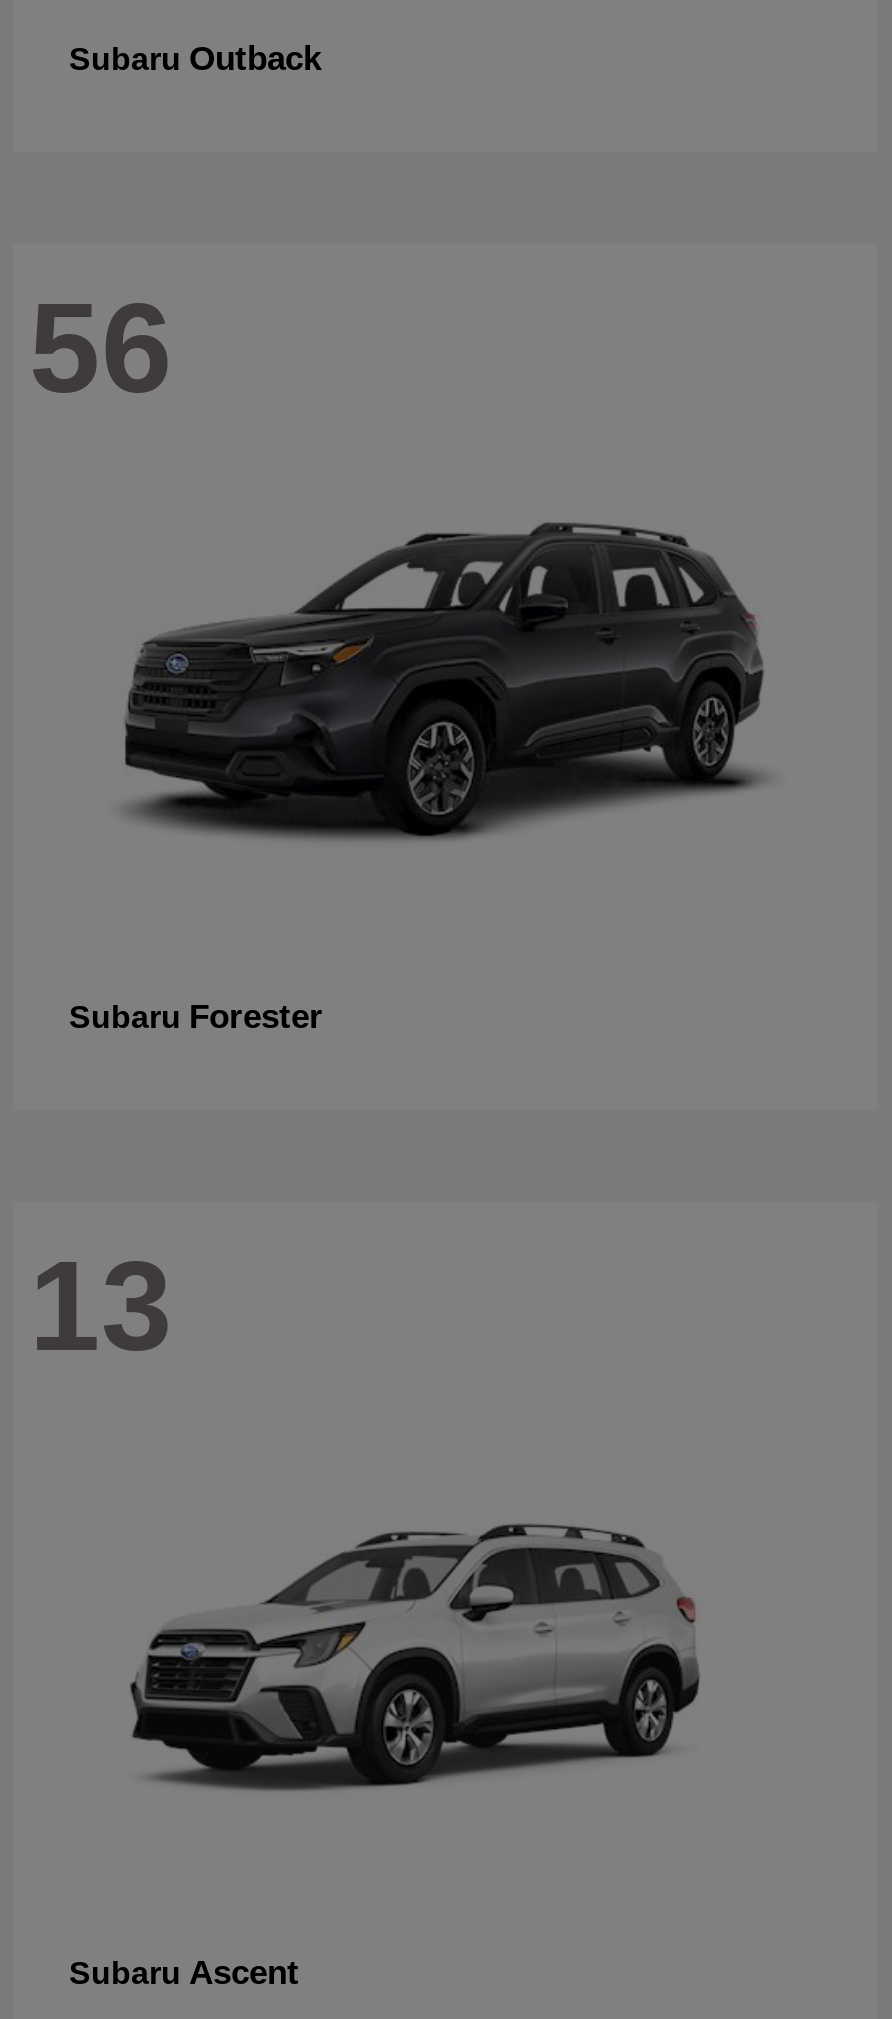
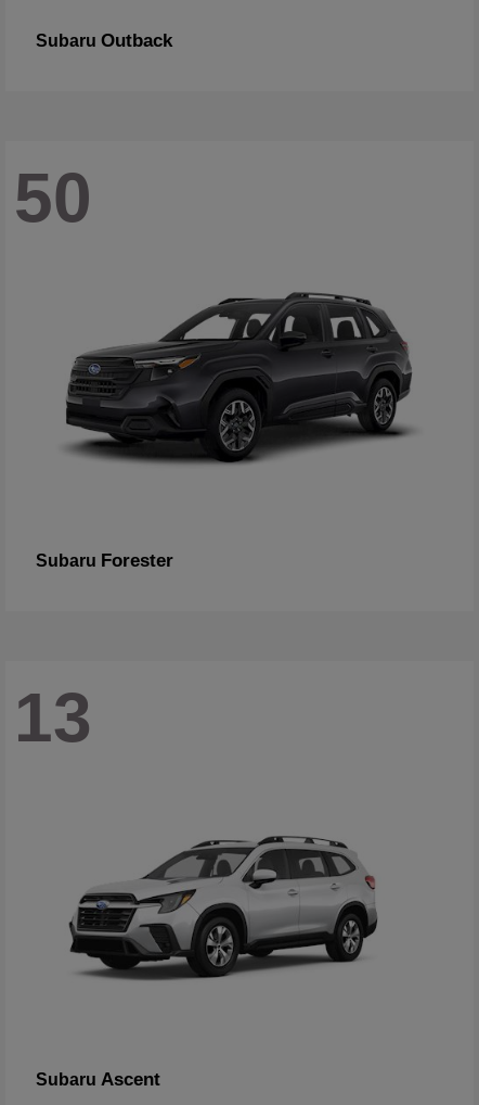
- 56
+ 50
